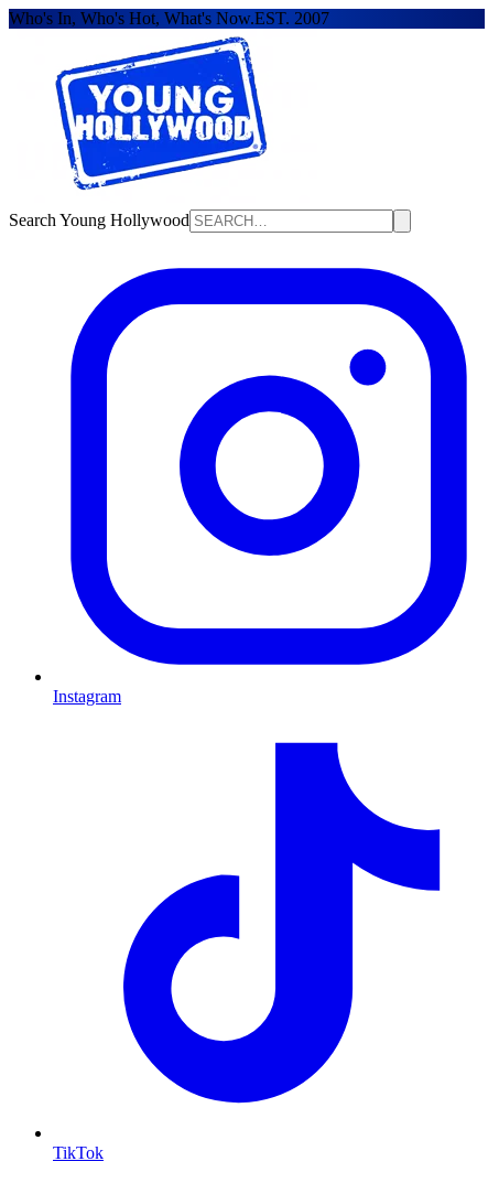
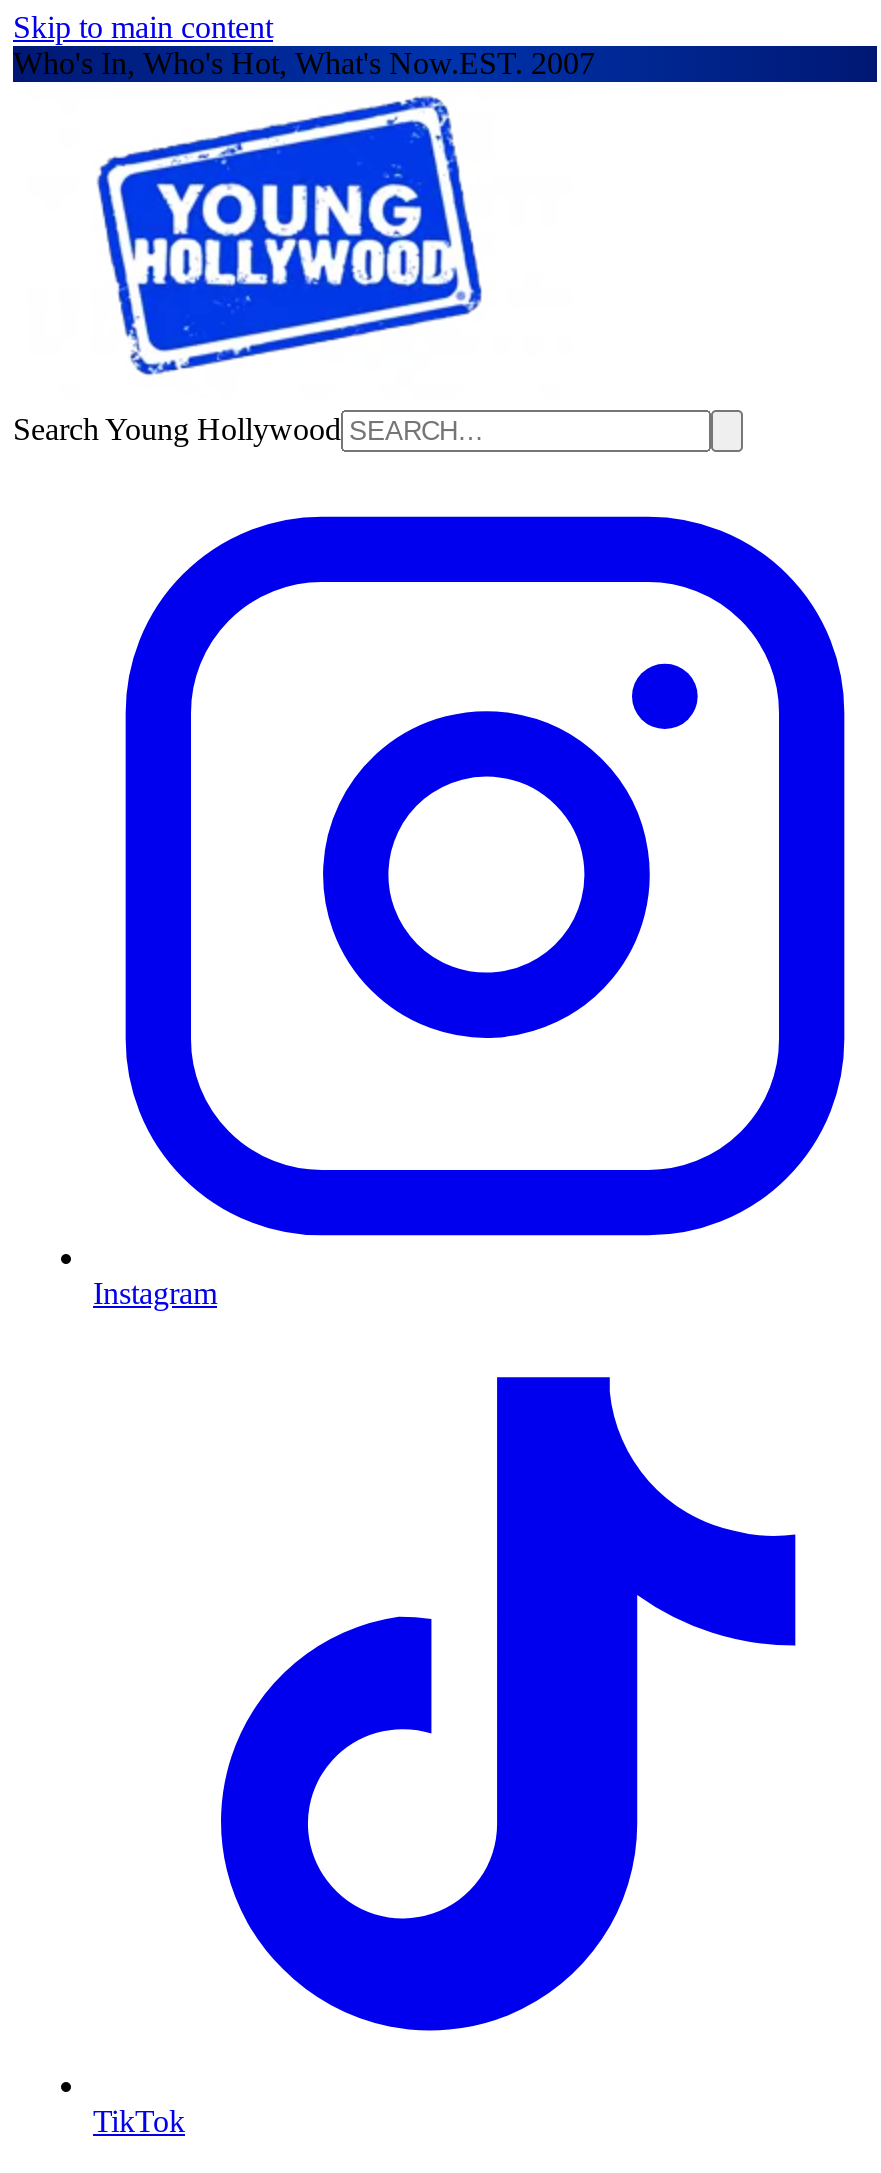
+ Skip to main content
